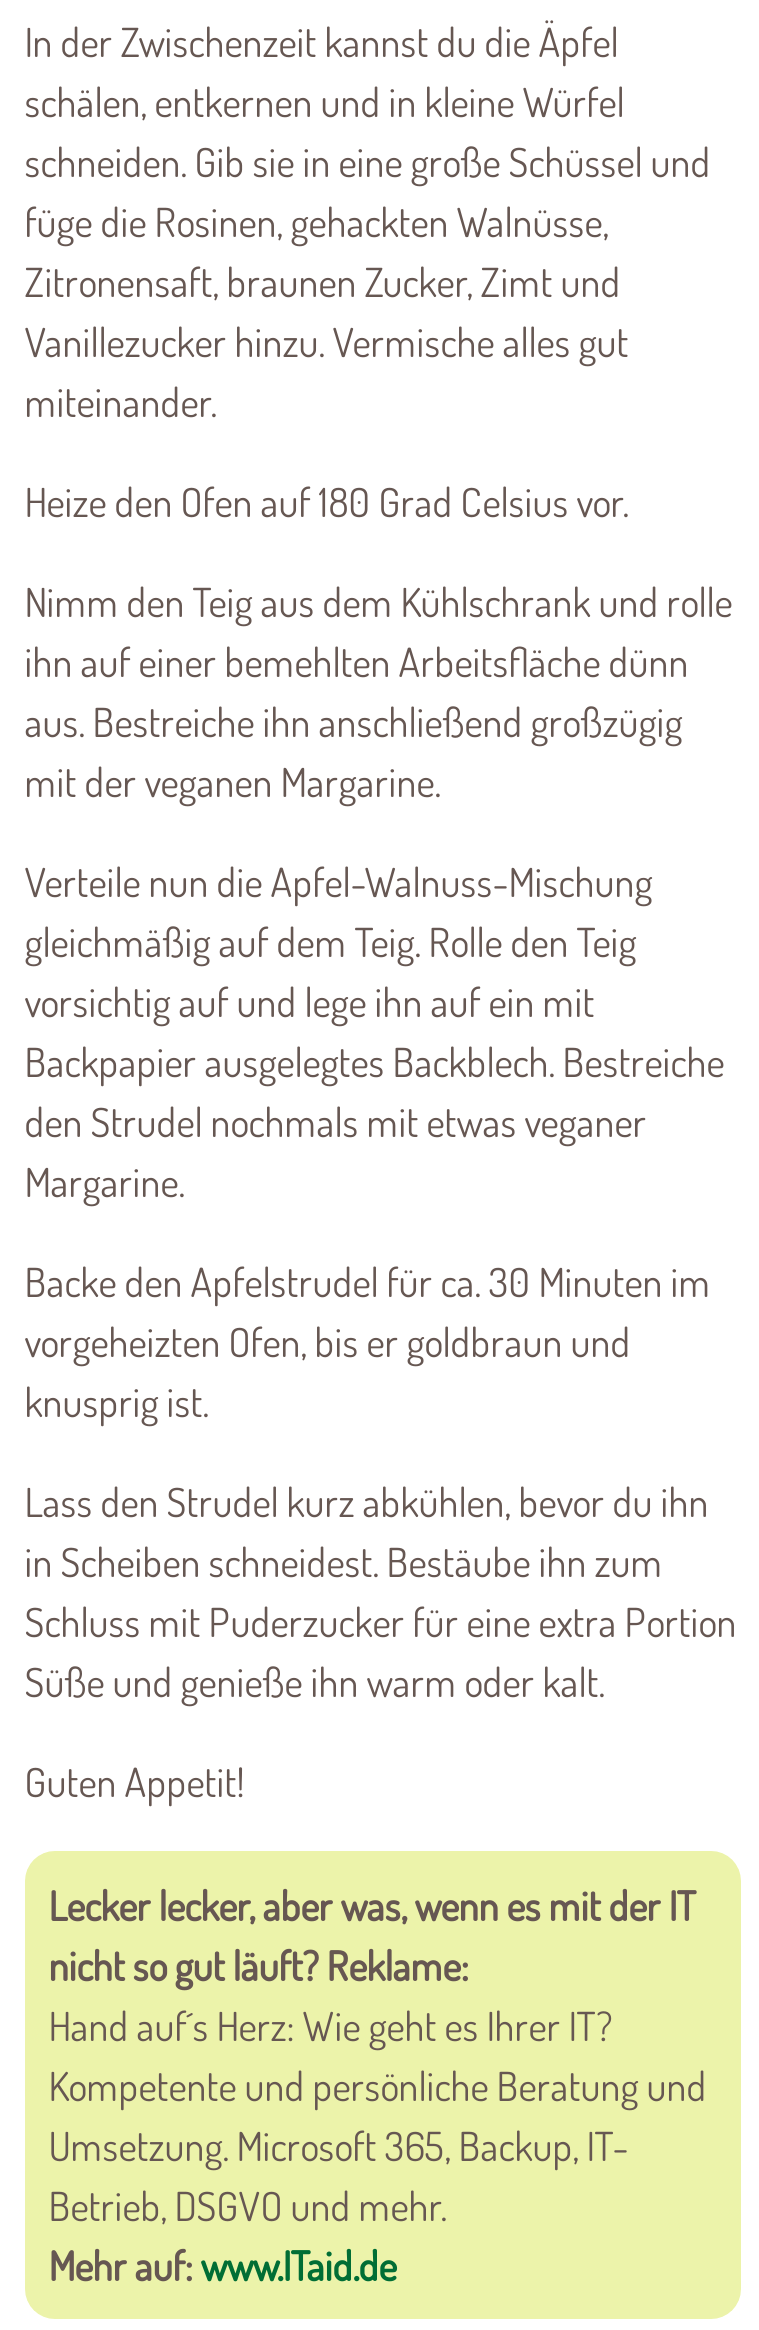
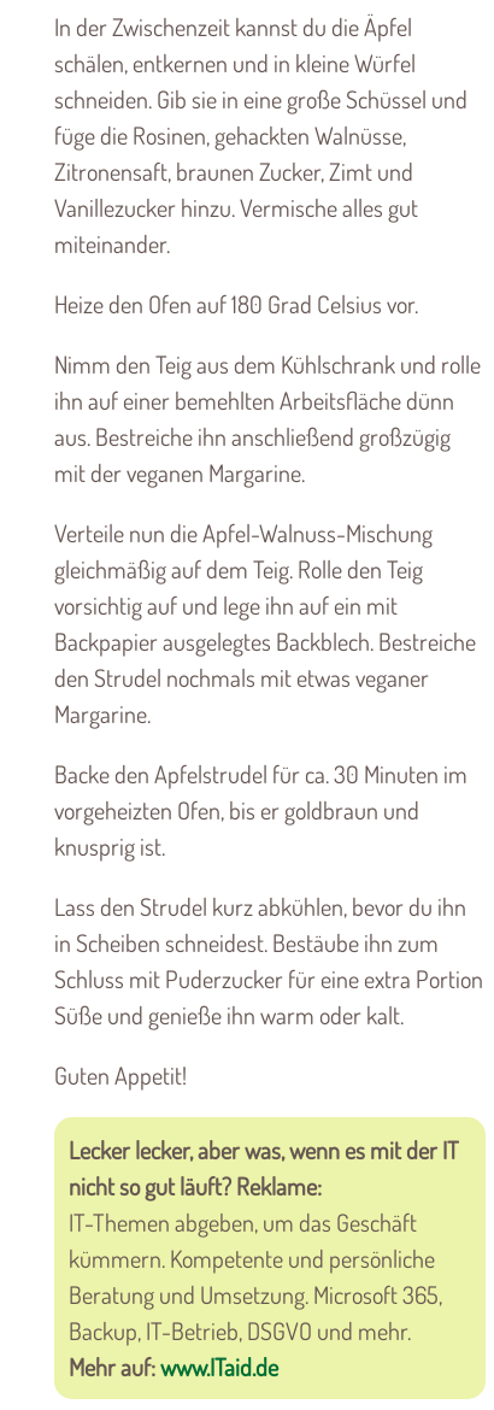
- Hand auf´s Herz: Wie geht es Ihrer IT?
- Kompetente und persönliche Beratung und
- Umsetzung. Microsoft 365, Backup, IT-
- Betrieb, DSGVO und mehr.
+ IT-Themen abgeben, um das Geschäft
+ kümmern. Kompetente und persönliche
+ Beratung und Umsetzung. Microsoft 365,
+ Backup, IT-Betrieb, DSGVO und mehr.
